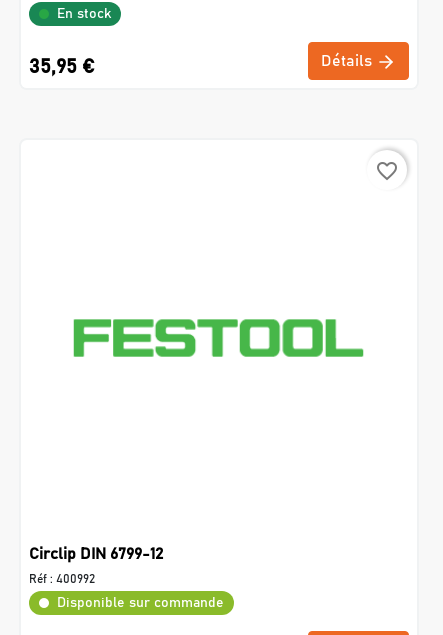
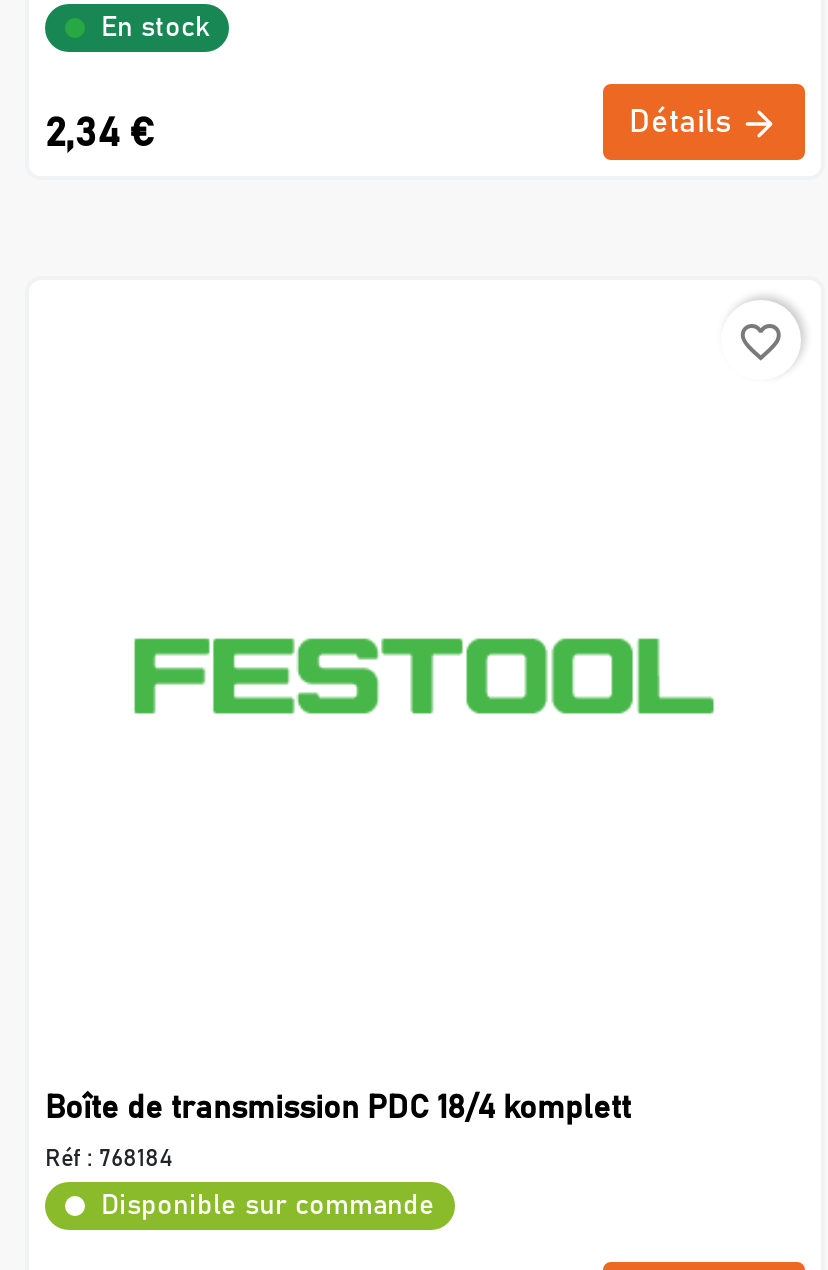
- 35,95 €
+ 2,34 €

- Circlip DIN 6799-12
+ Boîte de transmission PDC 18/4 komplett

- Réf : 400992
+ Réf : 768184
